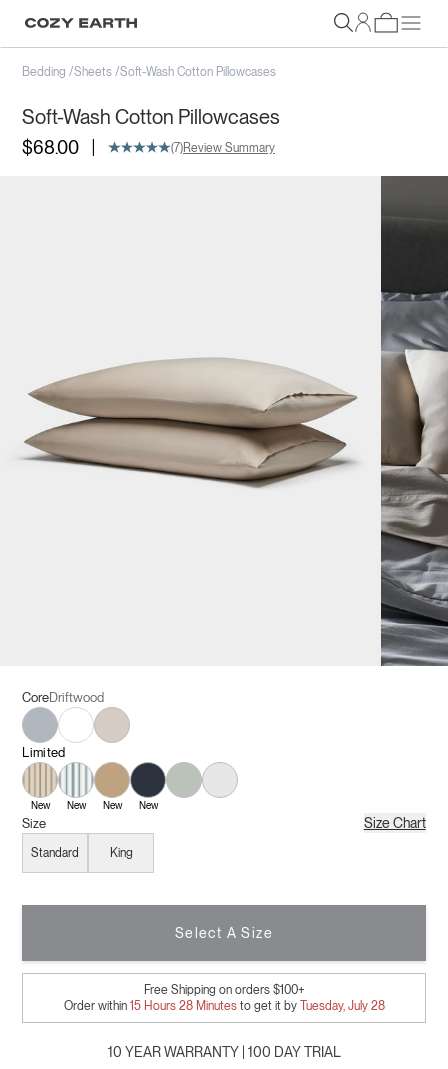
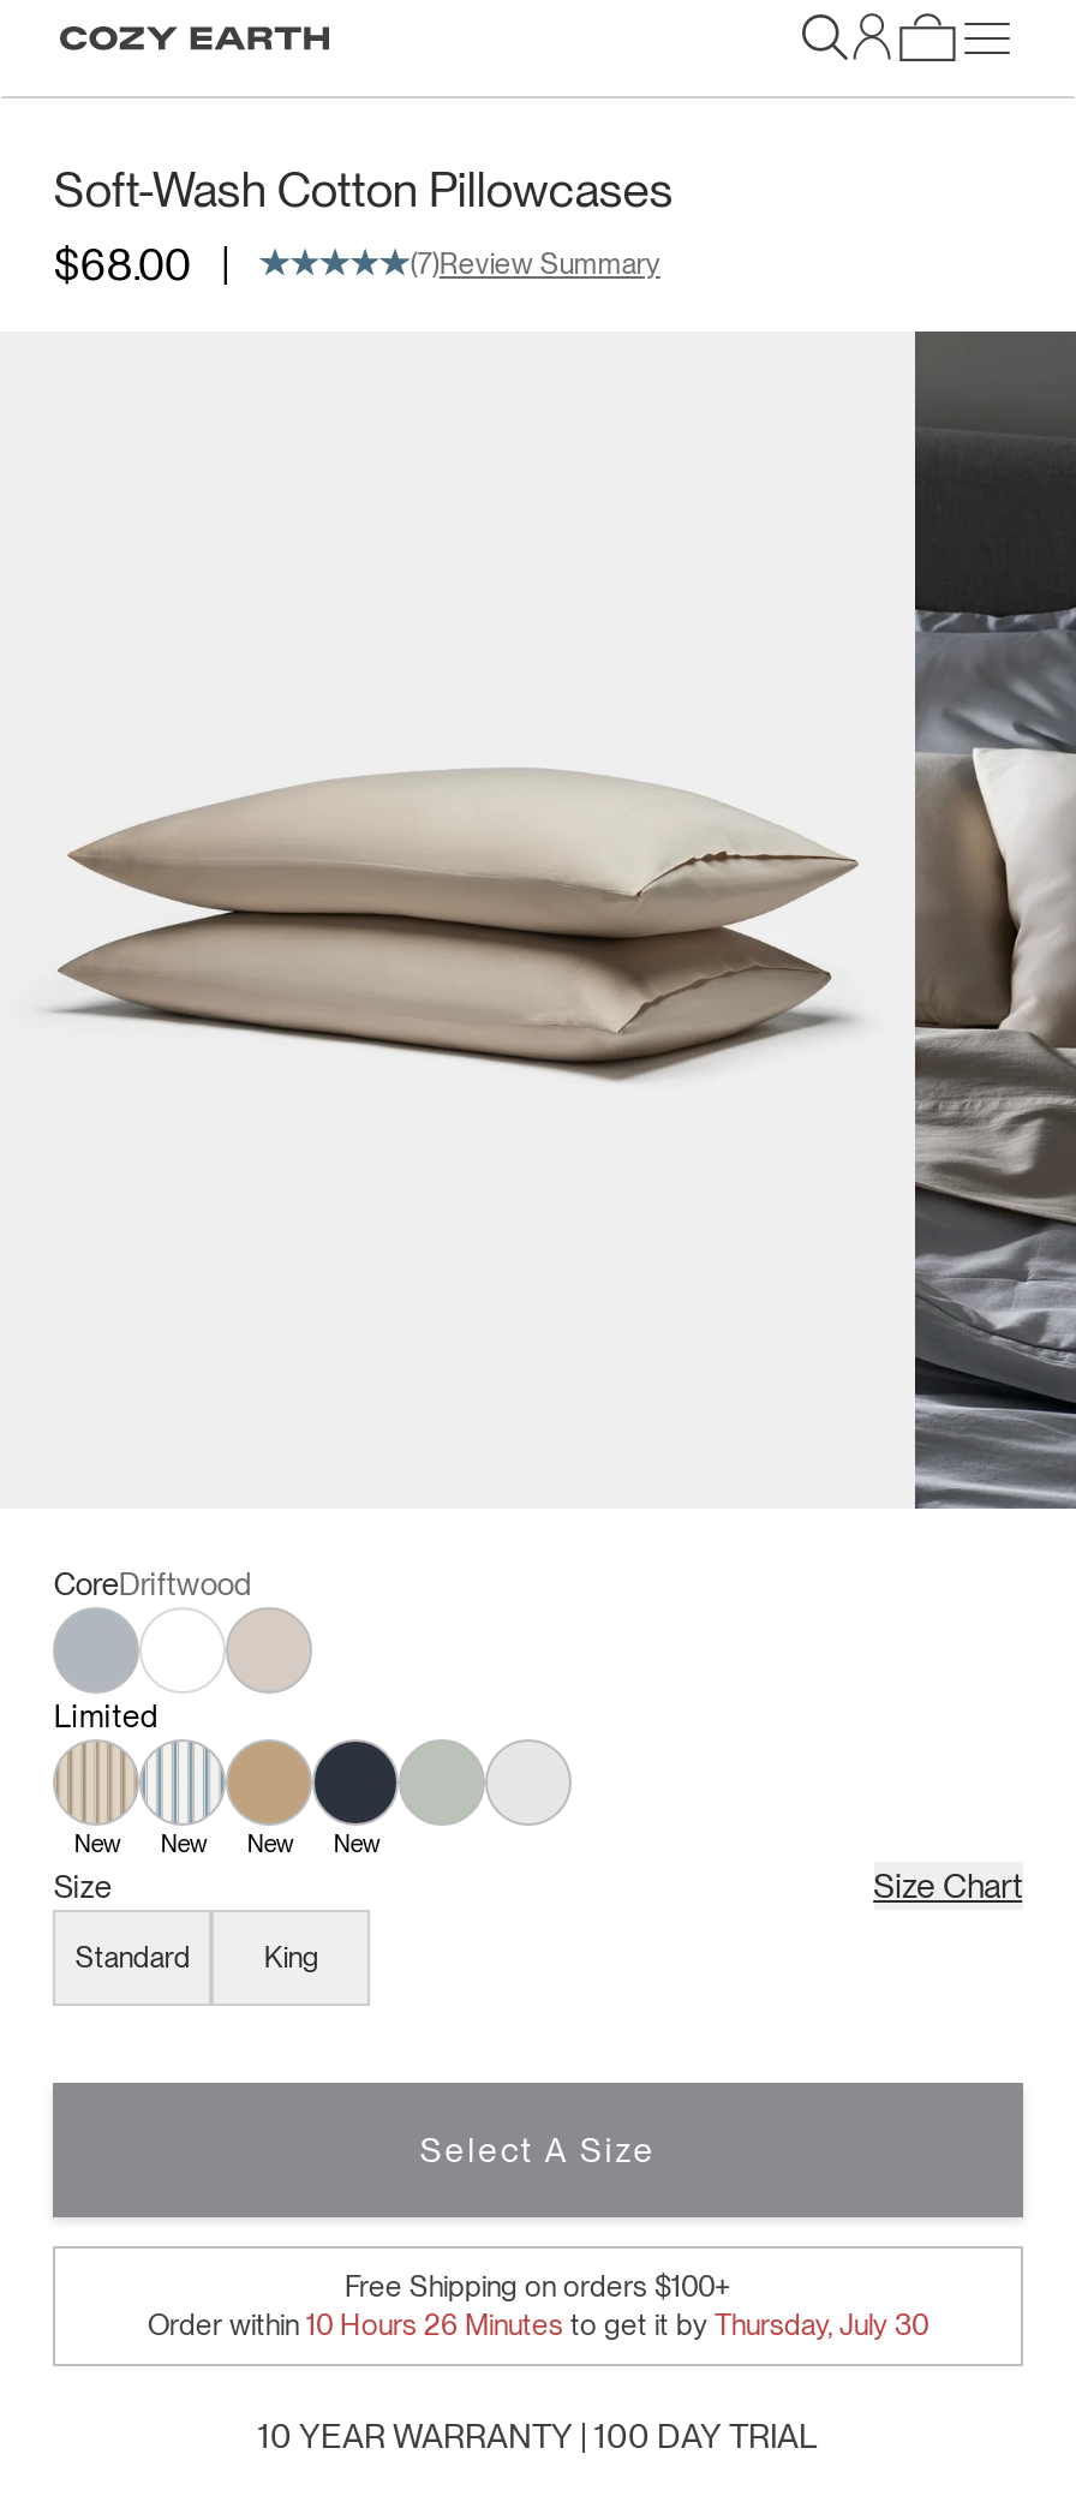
- Bedding /Sheets /Soft-Wash Cotton Pillowcases

- Order within 15 Hours 28 Minutes to get it by Tuesday, July 28
+ Order within 10 Hours 26 Minutes to get it by Thursday, July 30
